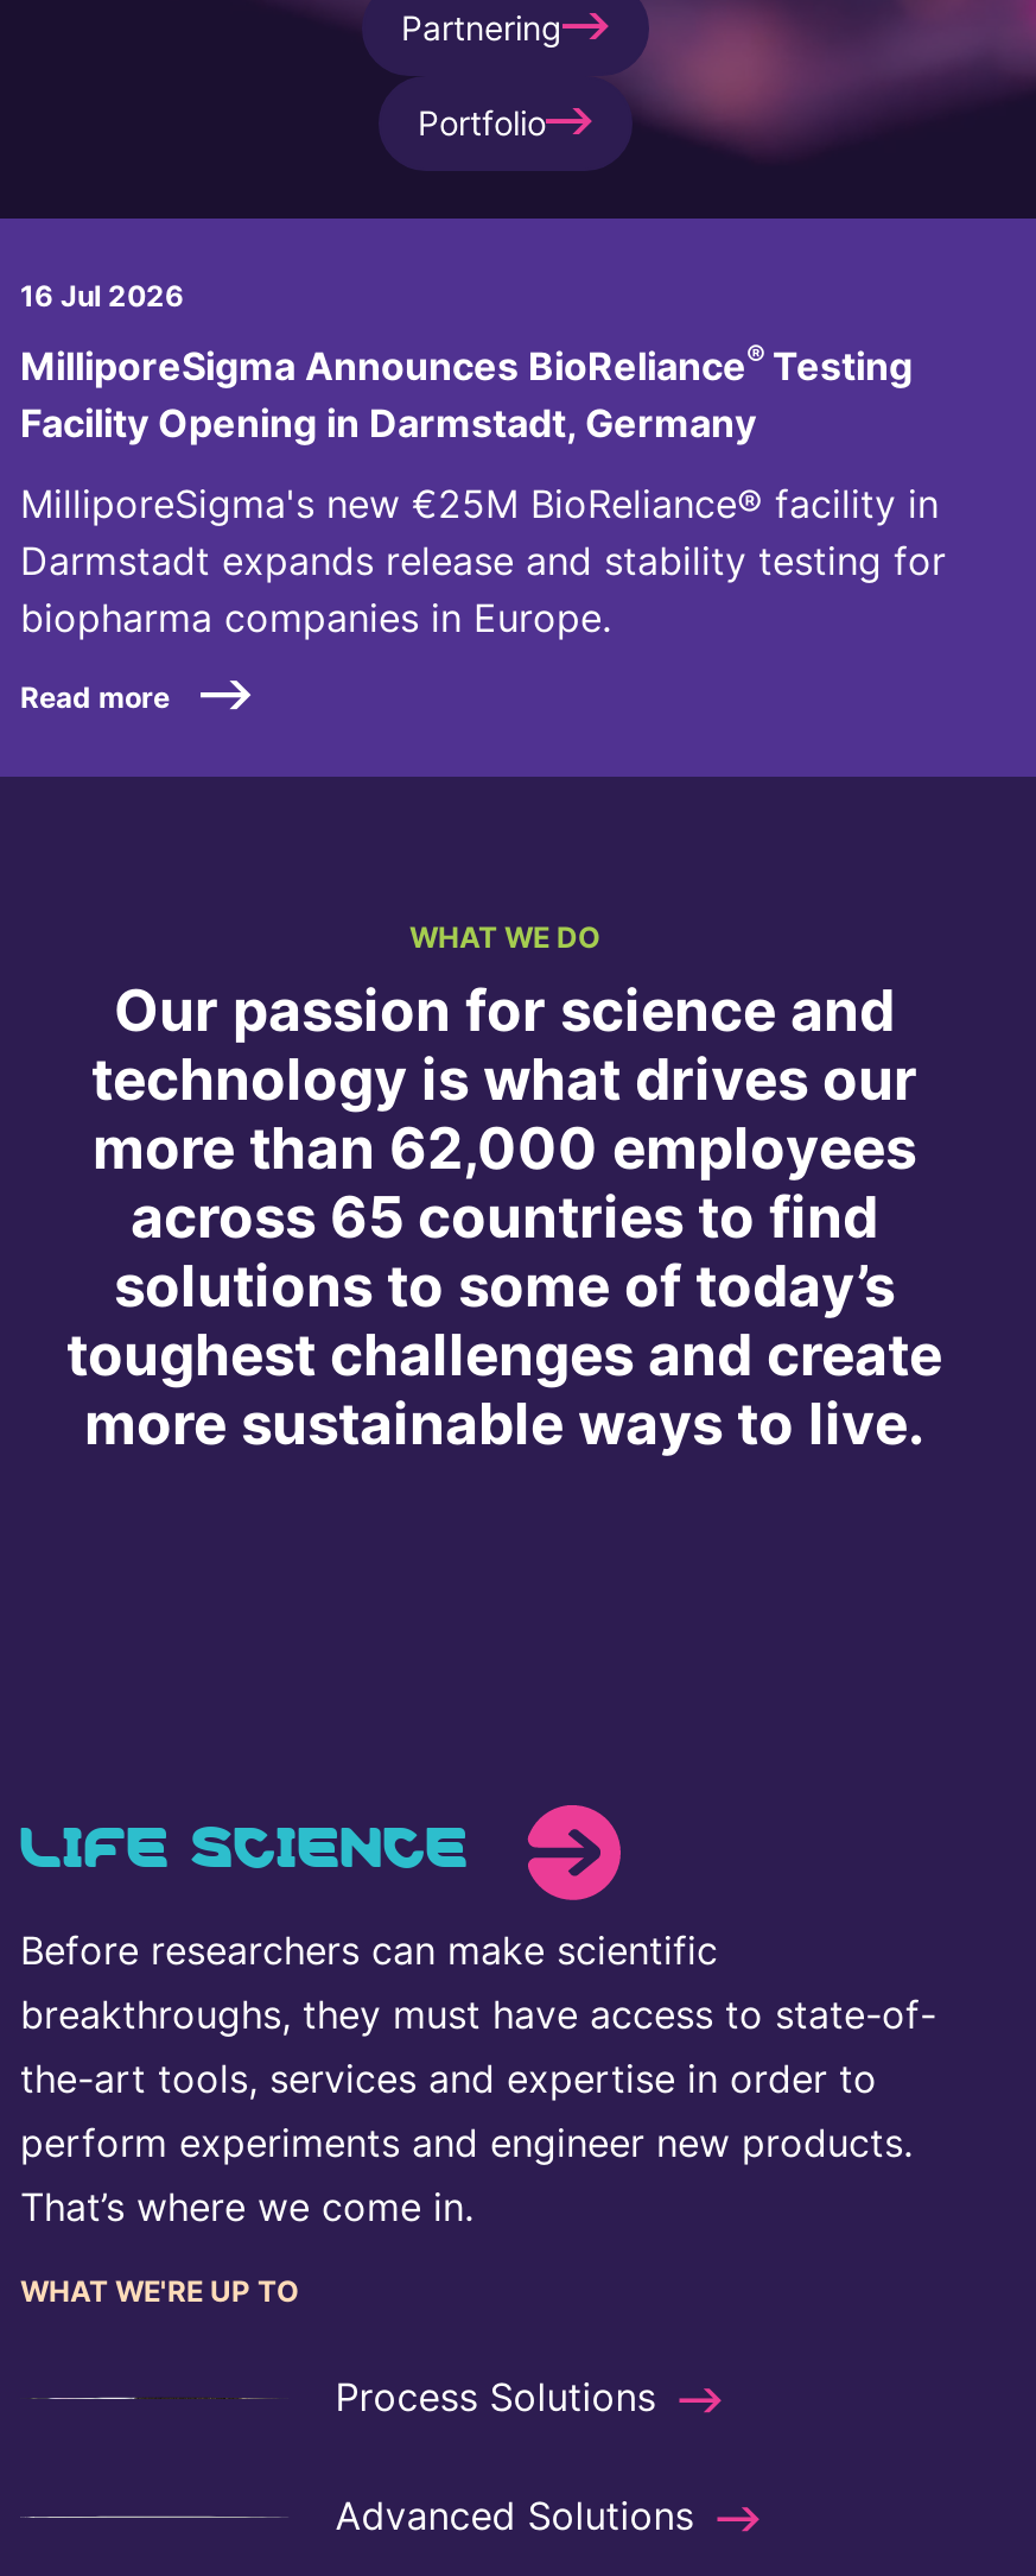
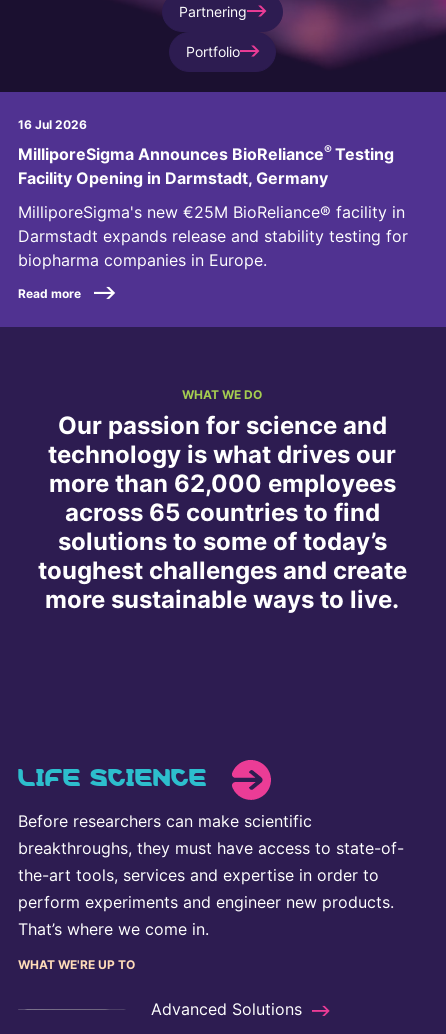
- Process Solutions
